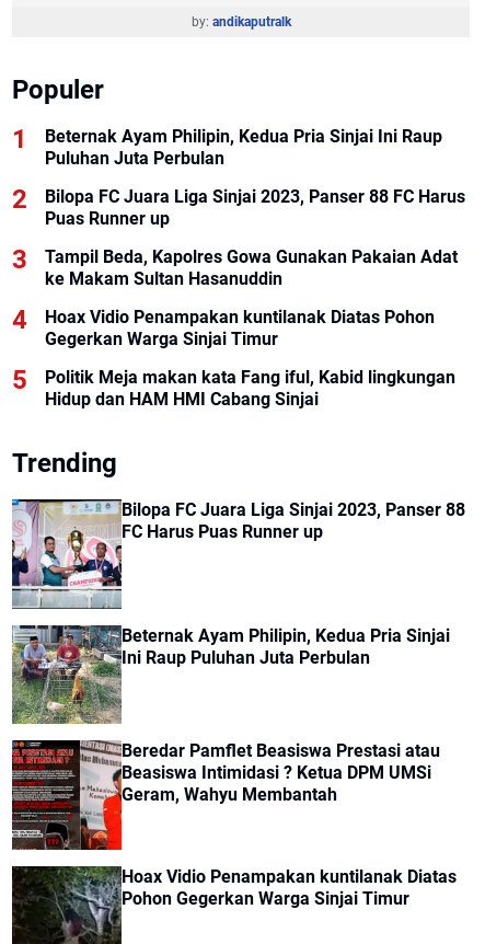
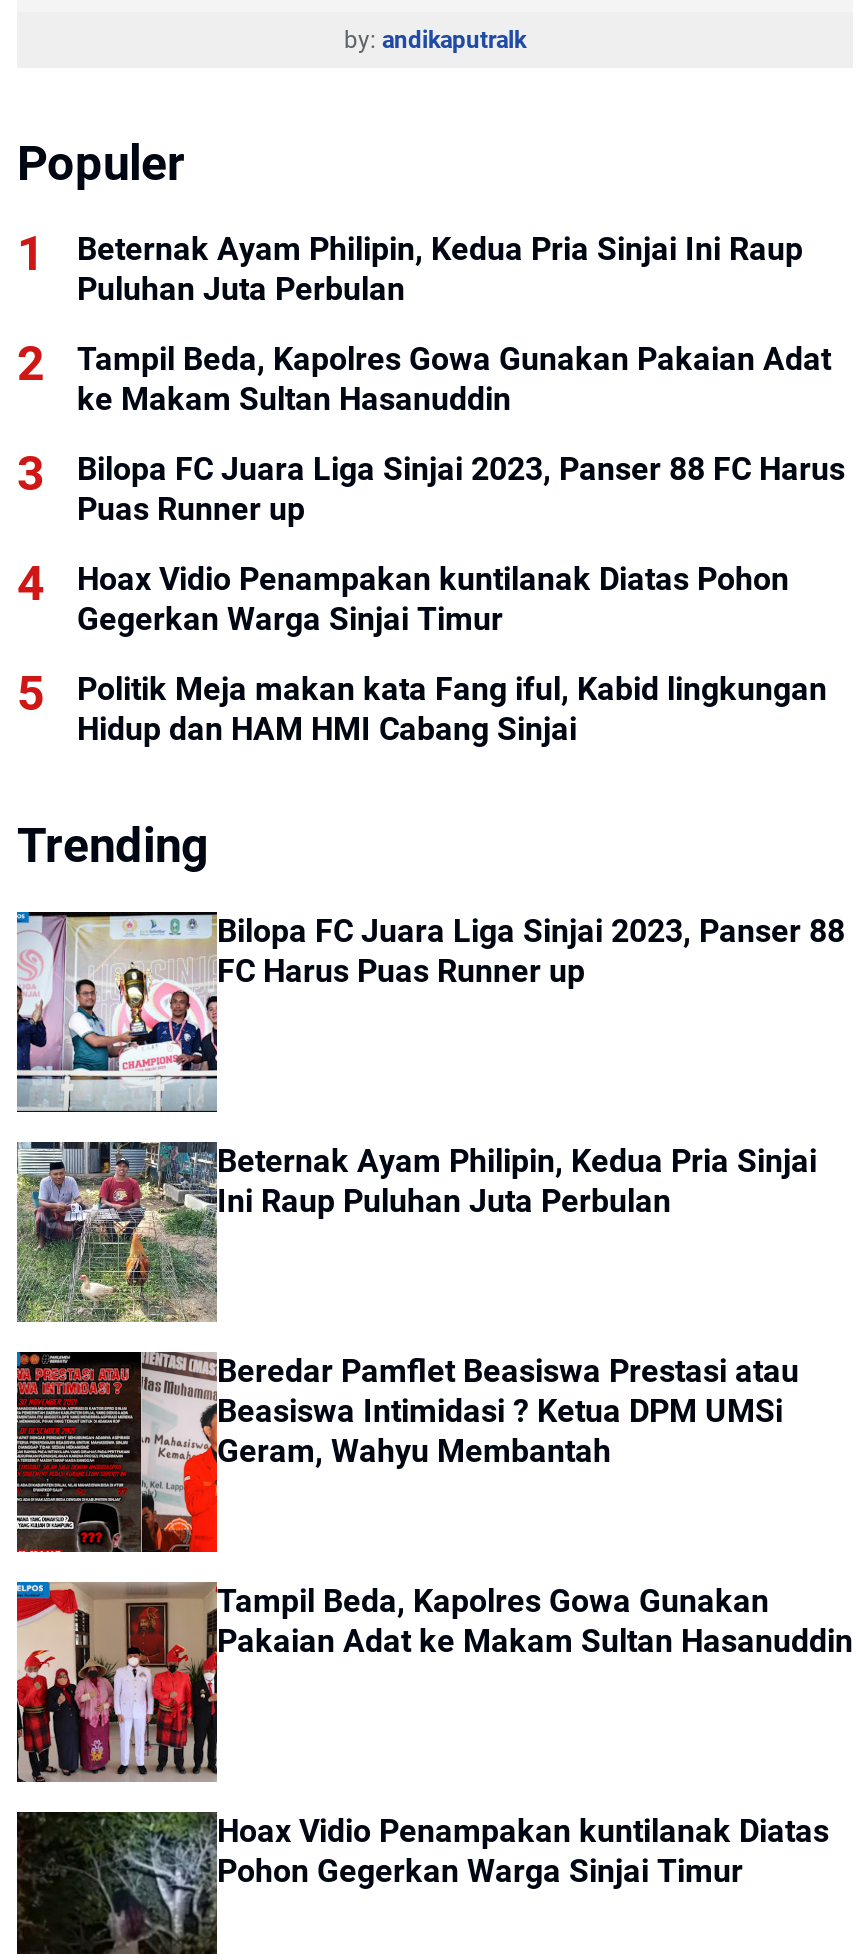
moved up: Tampil Beda, Kapolres Gowa Gunakan Pakaian Adat | ke Makam Sultan Hasanuddin

+ [image]
+ Tampil Beda, Kapolres Gowa Gunakan
+ Pakaian Adat ke Makam Sultan Hasanuddin
